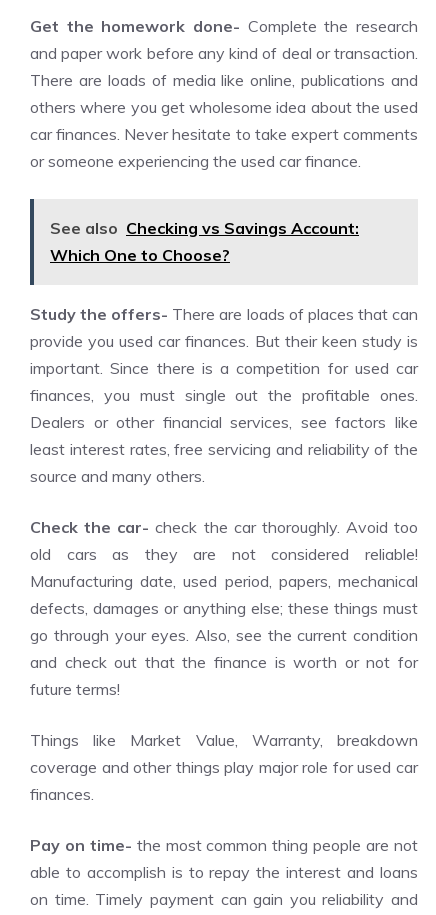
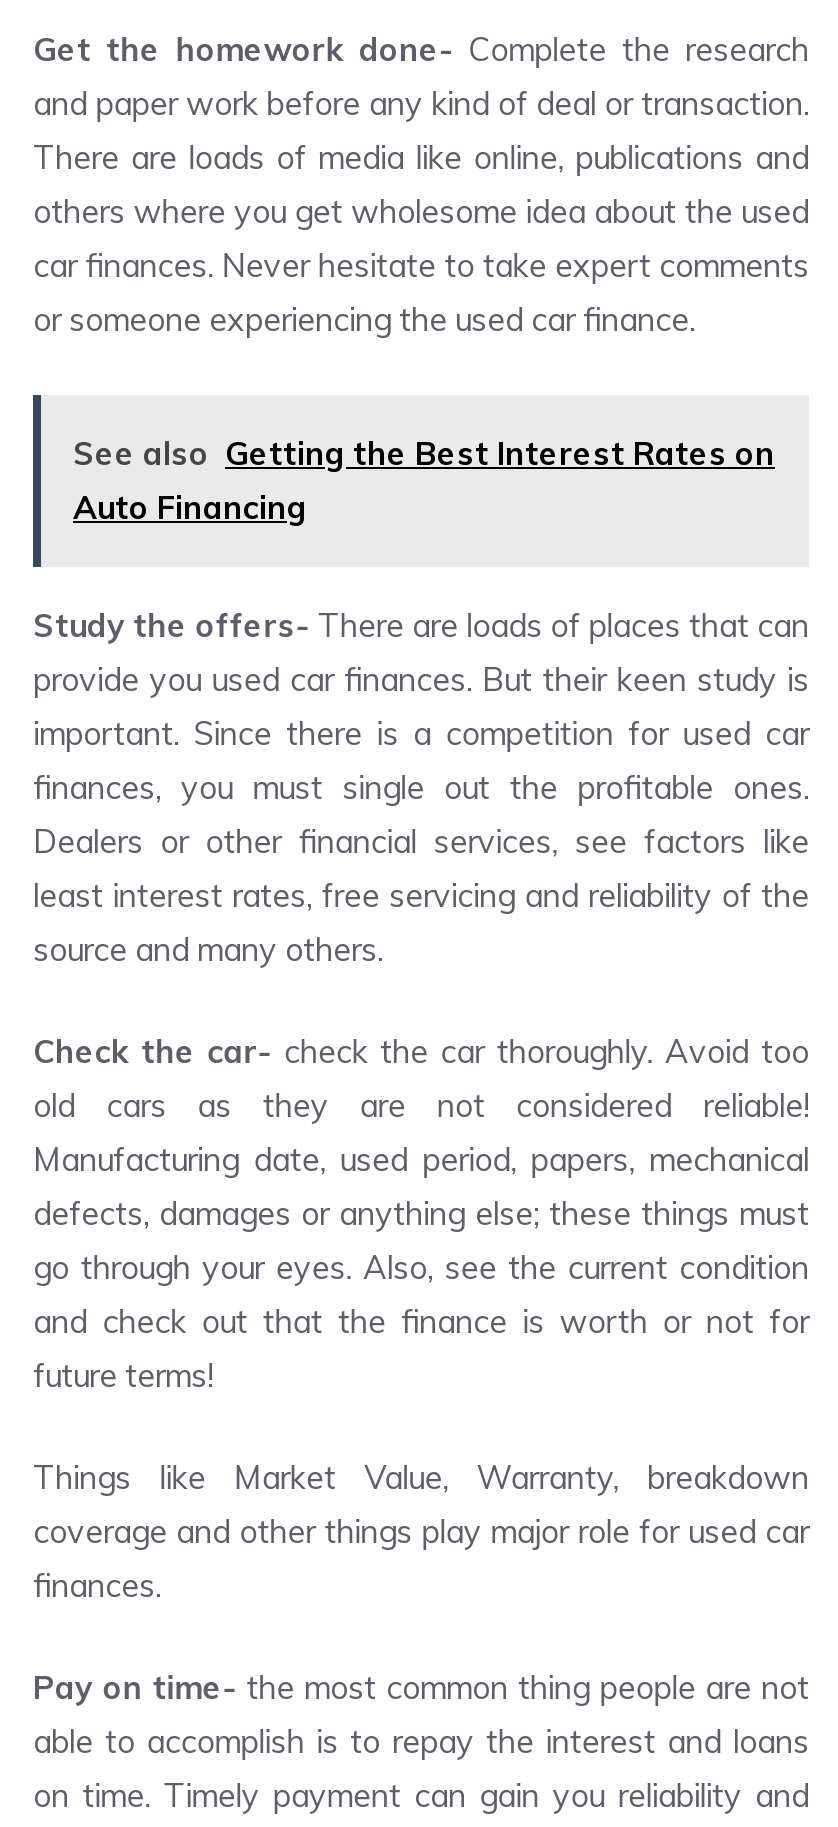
- See also Checking vs Savings Account:
- Which One to Choose?
+ See also Getting the Best Interest Rates on
+ Auto Financing
